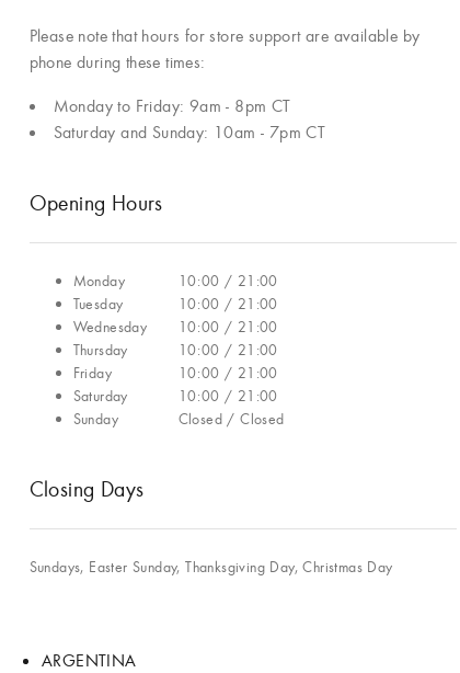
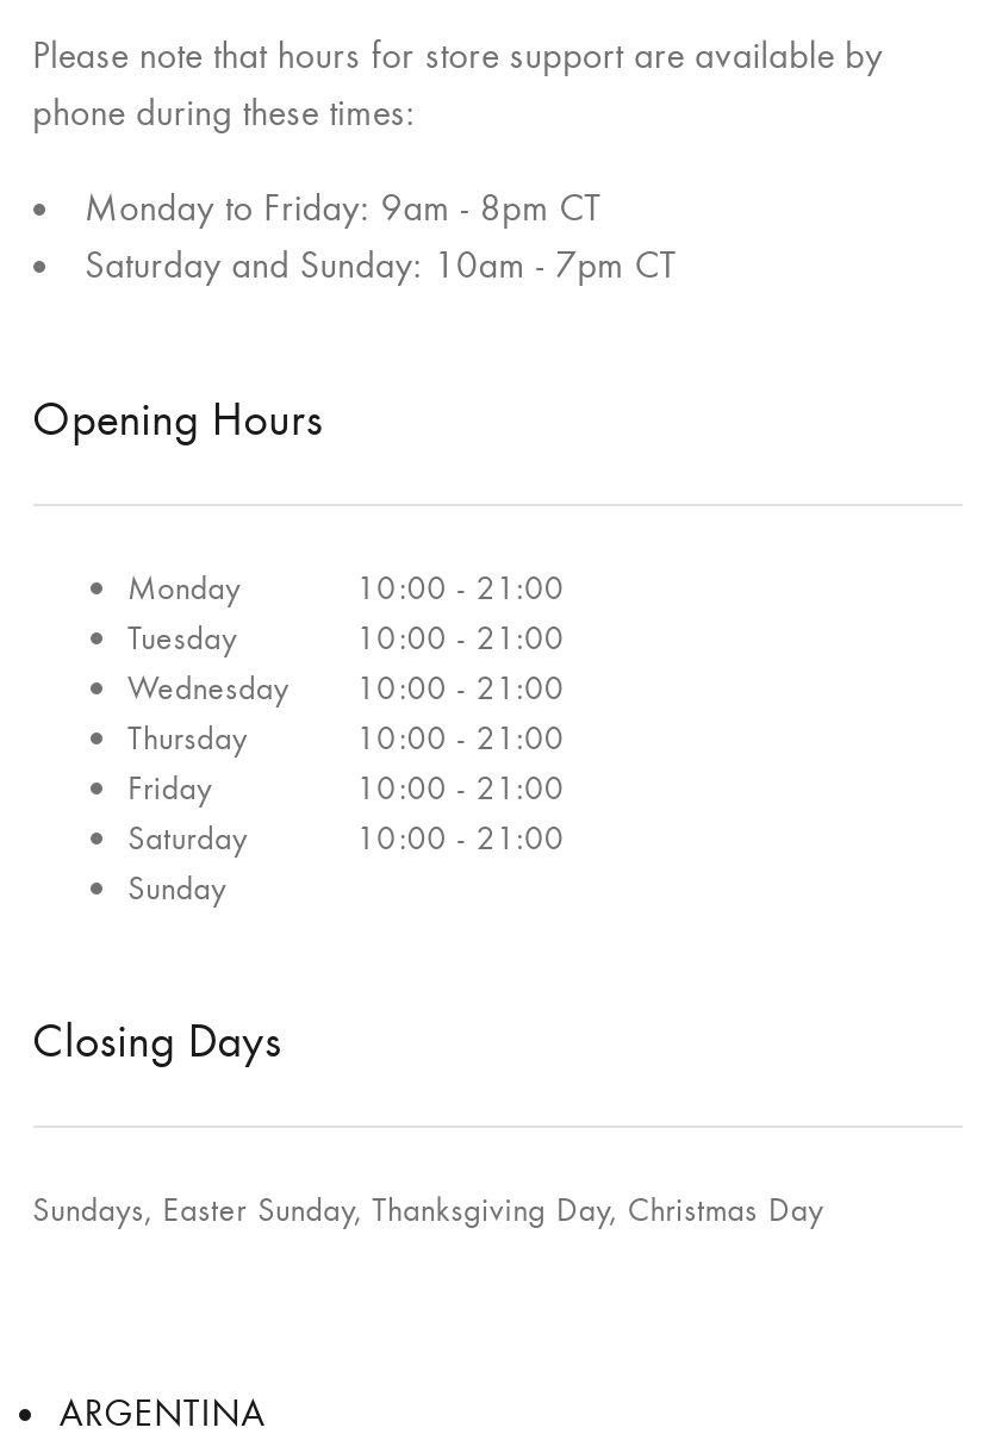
- 10:00 / 21:00
+ 10:00 - 21:00

- 10:00 / 21:00
+ 10:00 - 21:00

- Wednesday 10:00 / 21:00
+ Wednesday 10:00 - 21:00

- 10:00 / 21:00
+ 10:00 - 21:00

- 10:00 / 21:00
+ 10:00 - 21:00

- 10:00 / 21:00
+ 10:00 - 21:00

- Closed / Closed
